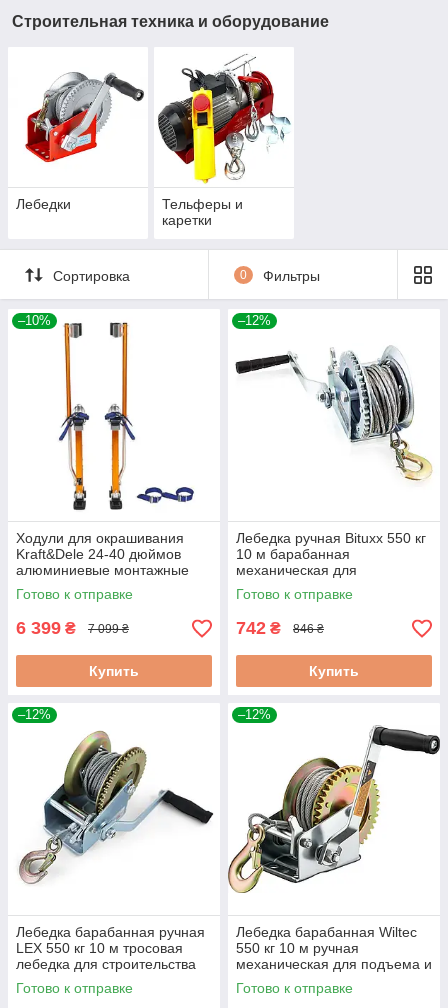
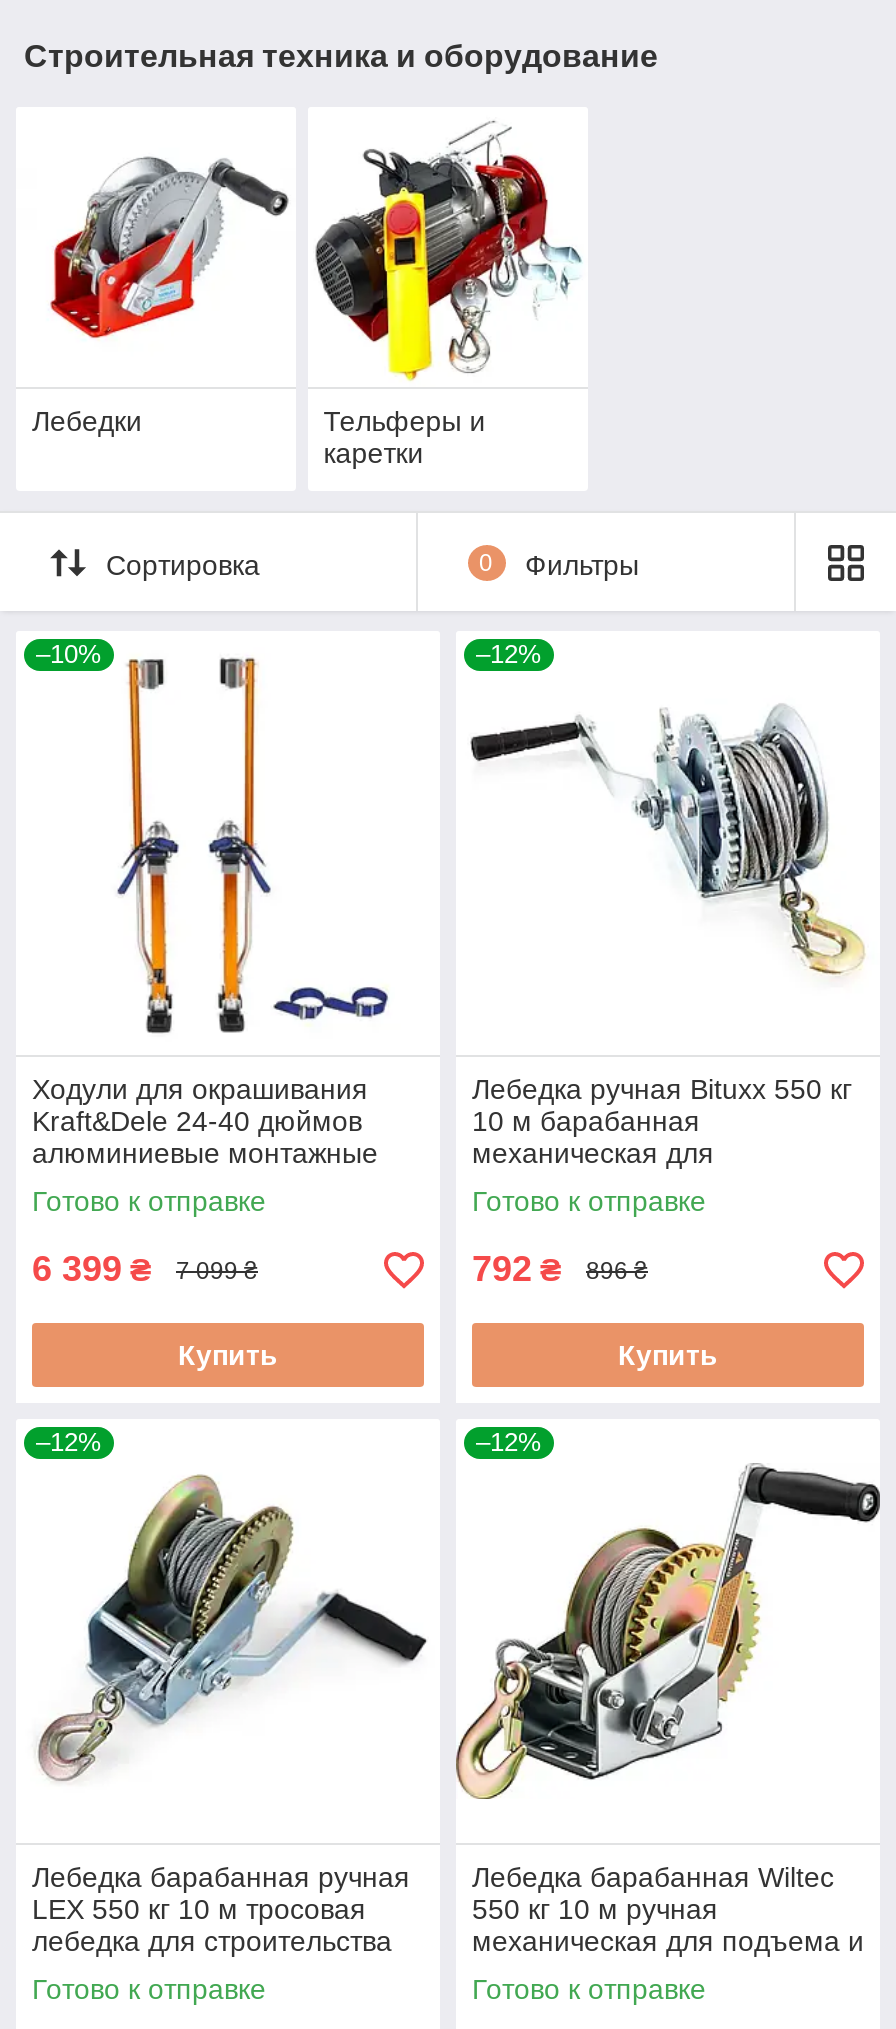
- 742 ₴
+ 792 ₴

- 846 ₴
+ 896 ₴
